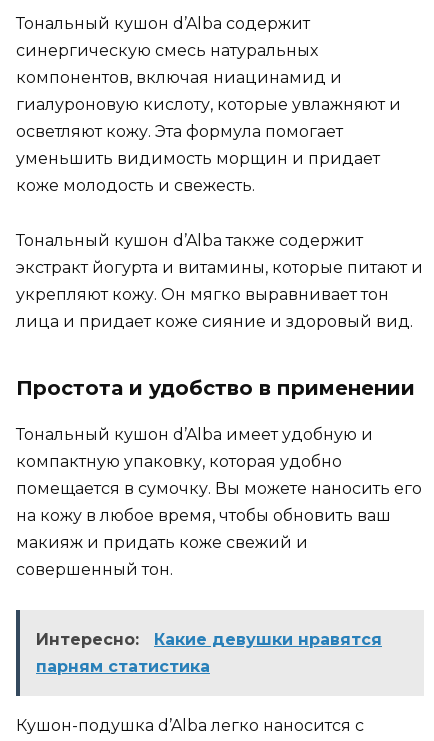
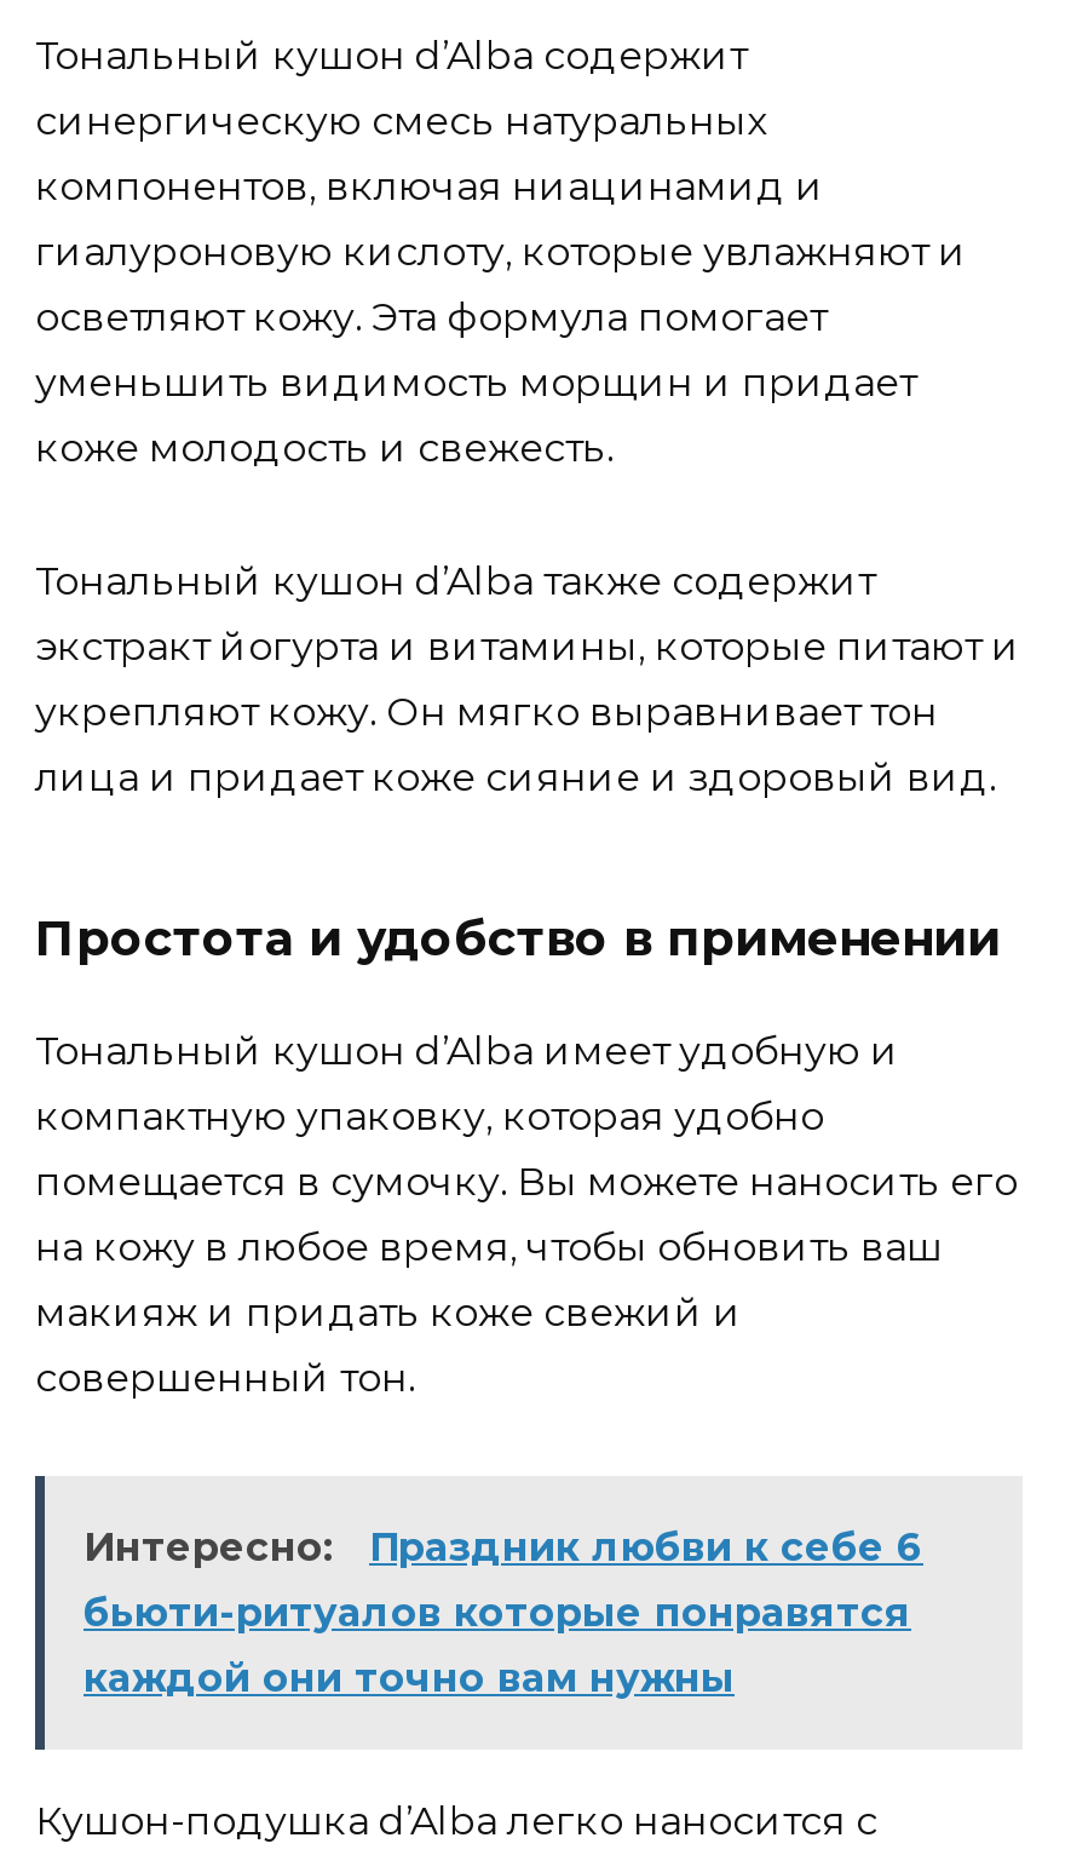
- Интересно: Какие девушки нравятся
- парням статистика
+ Интересно: Праздник любви к себе 6
+ бьюти-ритуалов которые понравятся
+ каждой они точно вам нужны
